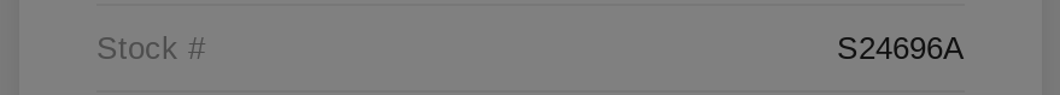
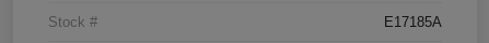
- S24696A
+ E17185A
